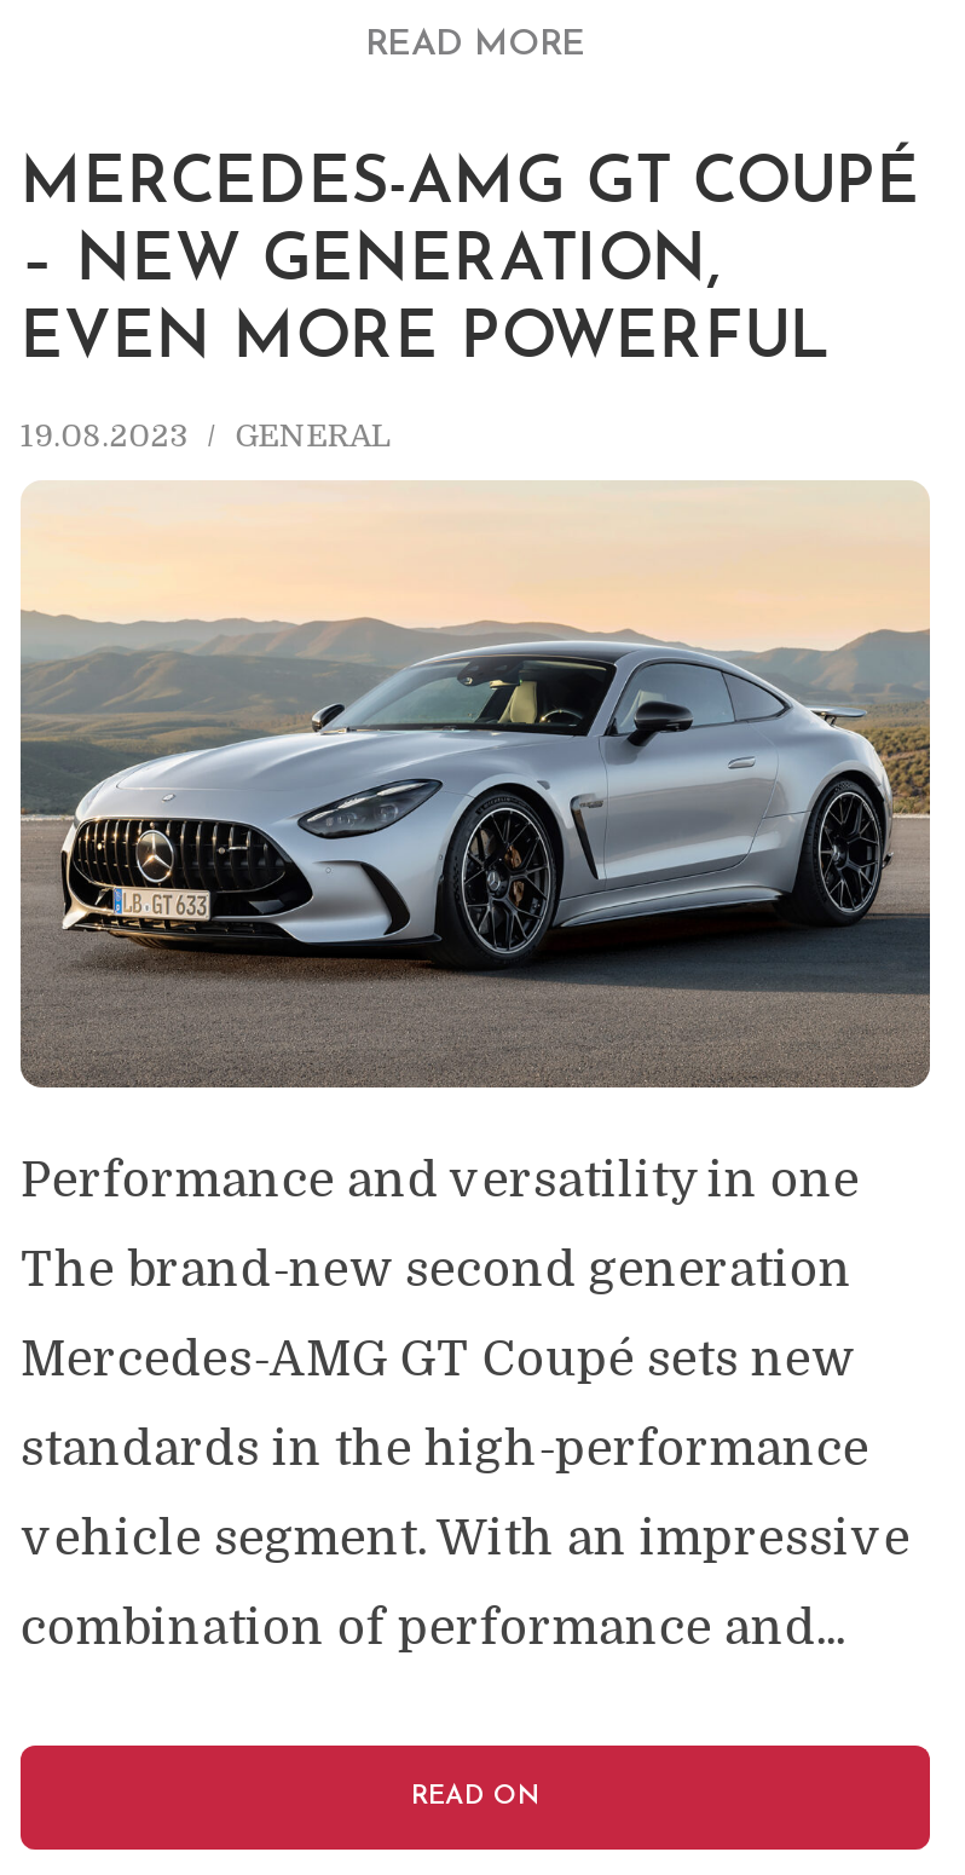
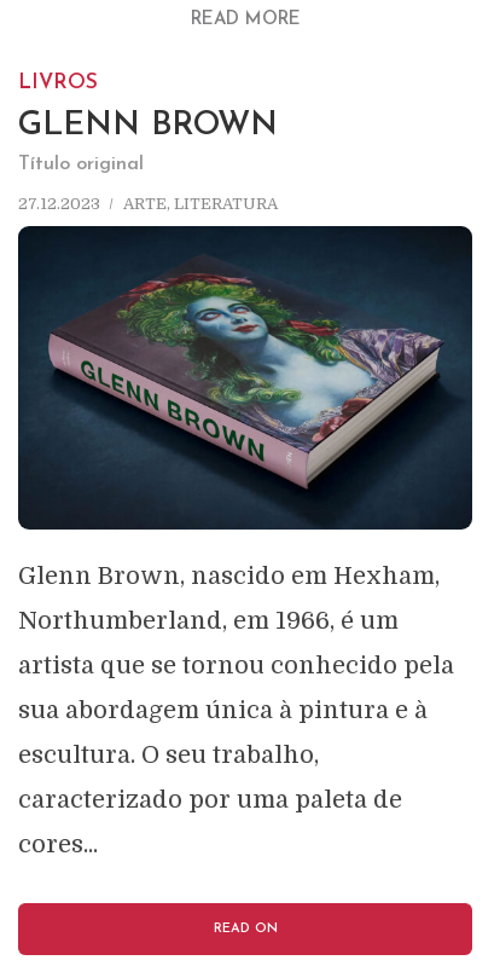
- MERCEDES-AMG GT COUPÉ
- – NEW GENERATION,
- EVEN MORE POWERFUL
- 19.08.2023
- GENERAL
+ LIVROS
+ GLENN BROWN
+ Título original
+ 27.12.2023
+ ARTE, LITERATURA

- [image]
- Performance and versatility in one
- The brand-new second generation
- Mercedes-AMG GT Coupé sets new
- standards in the high-performance
- vehicle segment. With an impressive
- combination of performance and...
+ [image]
+ Glenn Brown, nascido em Hexham,
+ Northumberland, em 1966, é um
+ artista que se tornou conhecido pela
+ sua abordagem única à pintura e à
+ escultura. O seu trabalho,
+ caracterizado por uma paleta de
+ cores...
